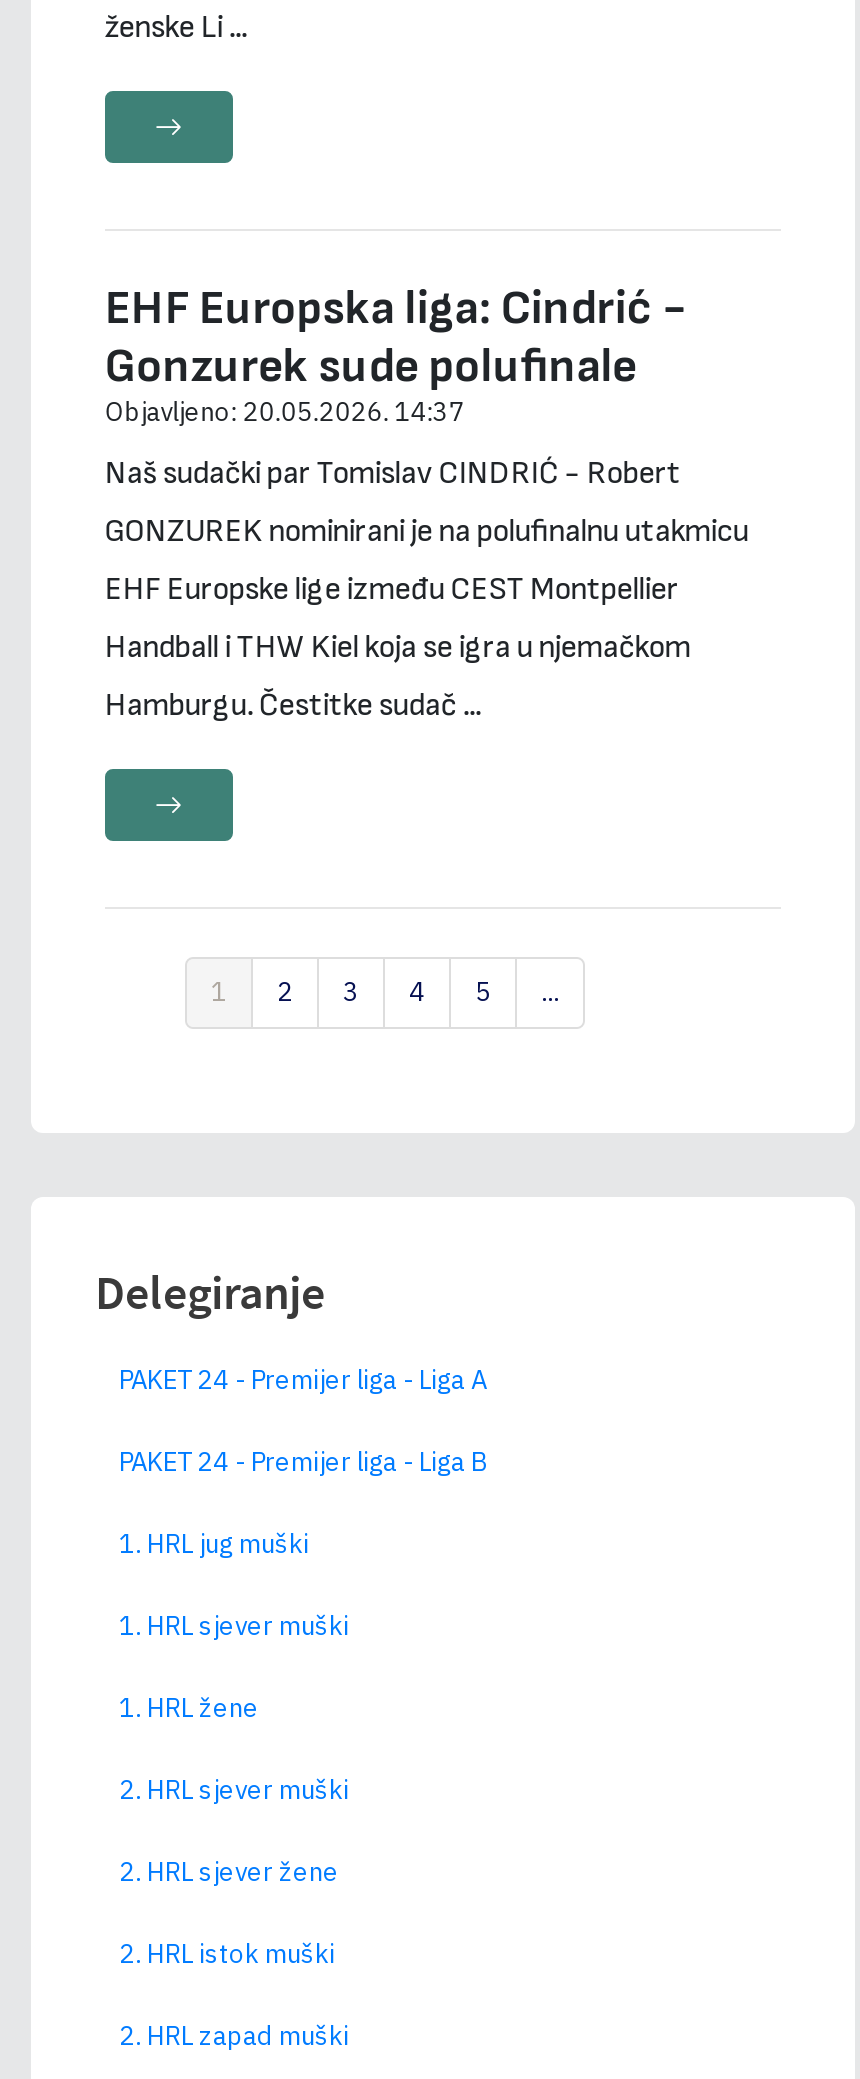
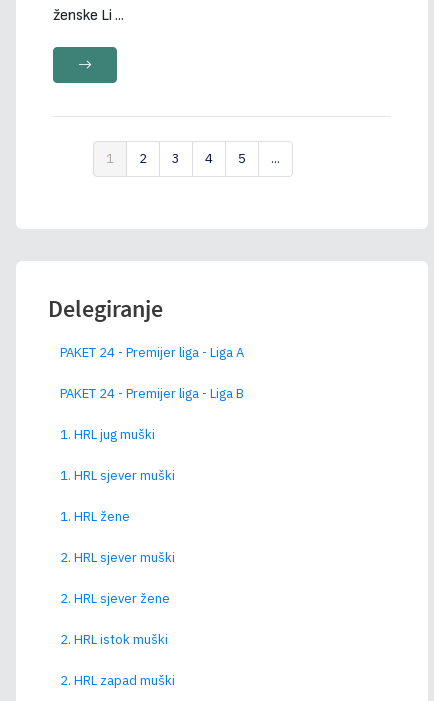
- EHF Europska liga: Cindrić -
- Gonzurek sude polufinale
- Objavljeno: 20.05.2026. 14:37
- Naš sudački par Tomislav CINDRIĆ - Robert
- GONZUREK nominirani je na polufinalnu utakmicu
- EHF Europske lige između CEST Montpellier
- Handball i THW Kiel koja se igra u njemačkom
- Hamburgu. Čestitke sudač ...
